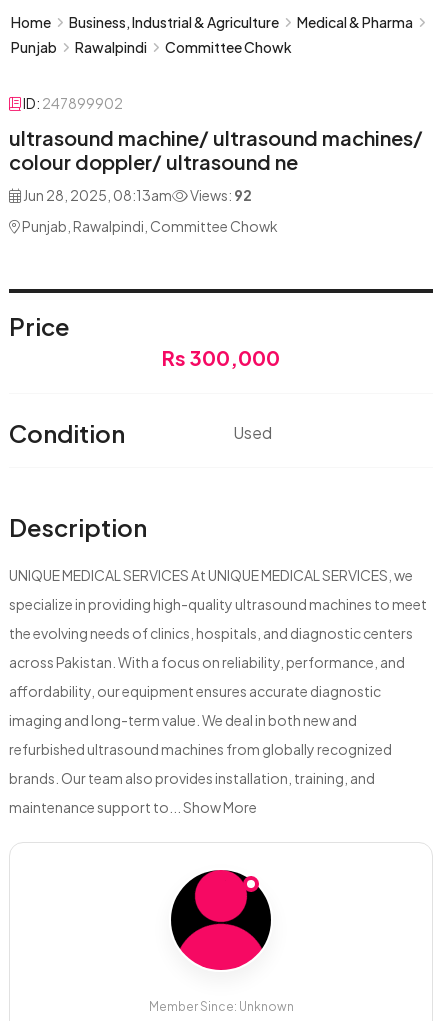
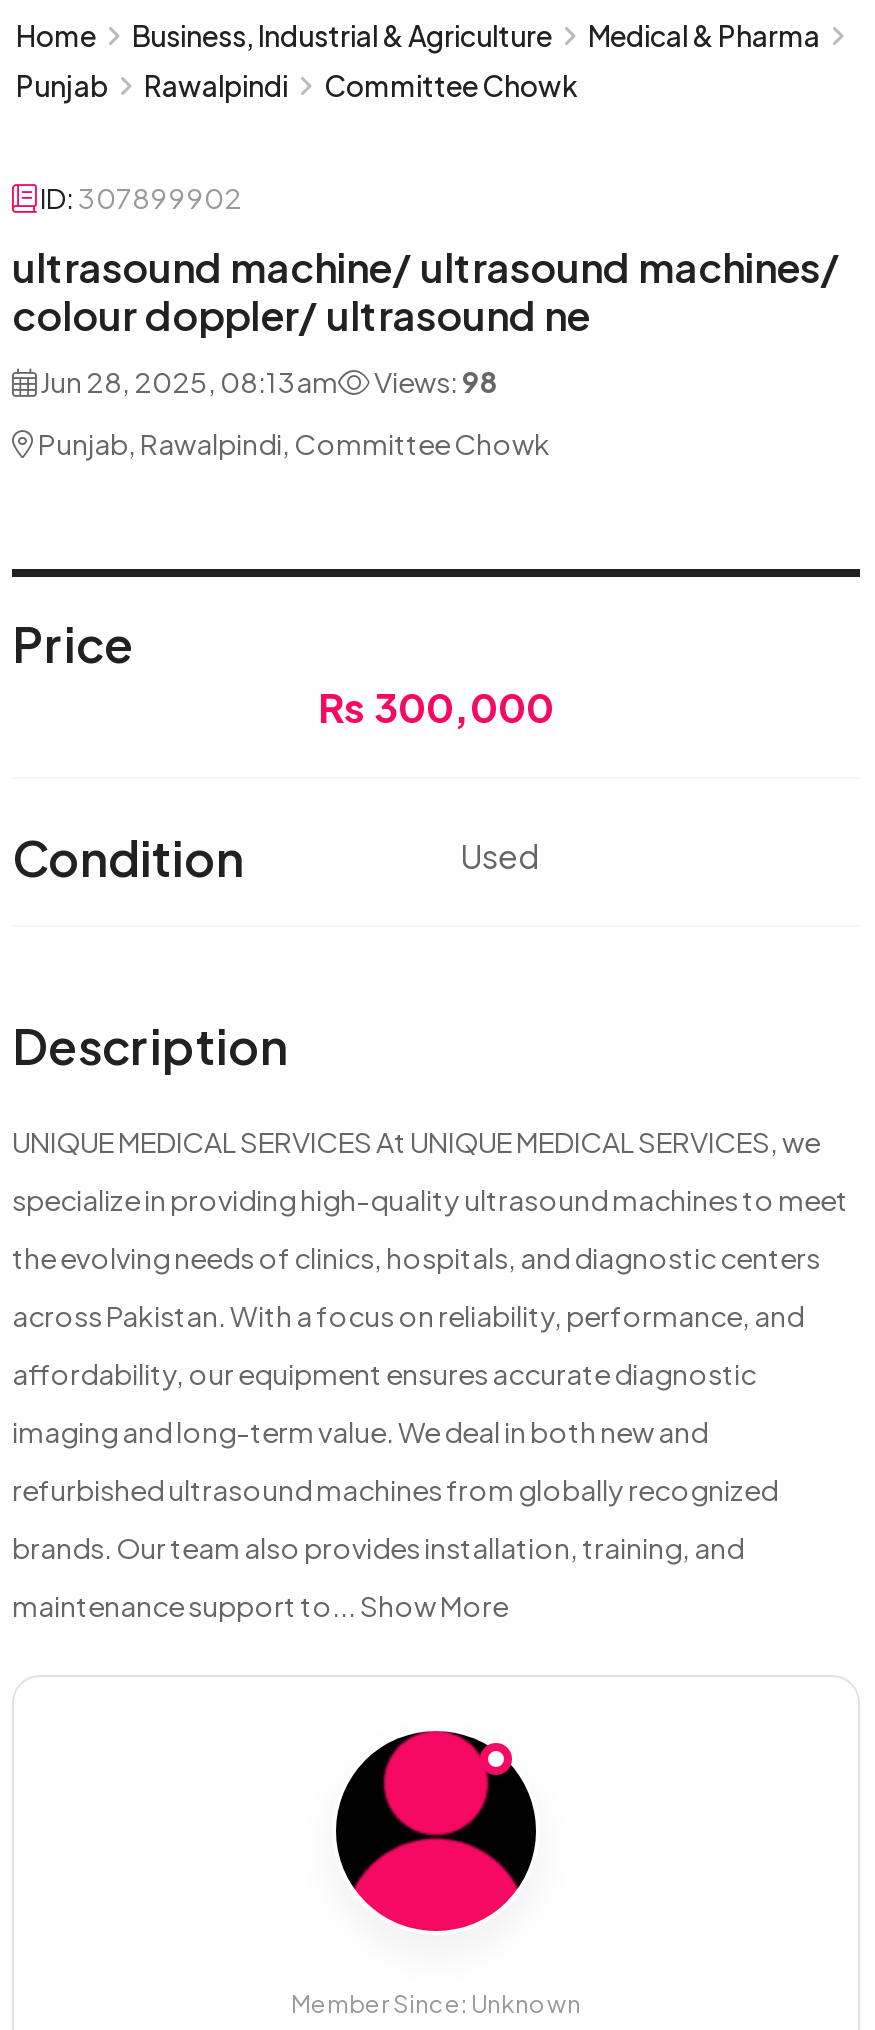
- ID: 247899902
+ ID: 307899902

- Jun 28, 2025, 08:13am Views: 92
+ Jun 28, 2025, 08:13am Views: 98
